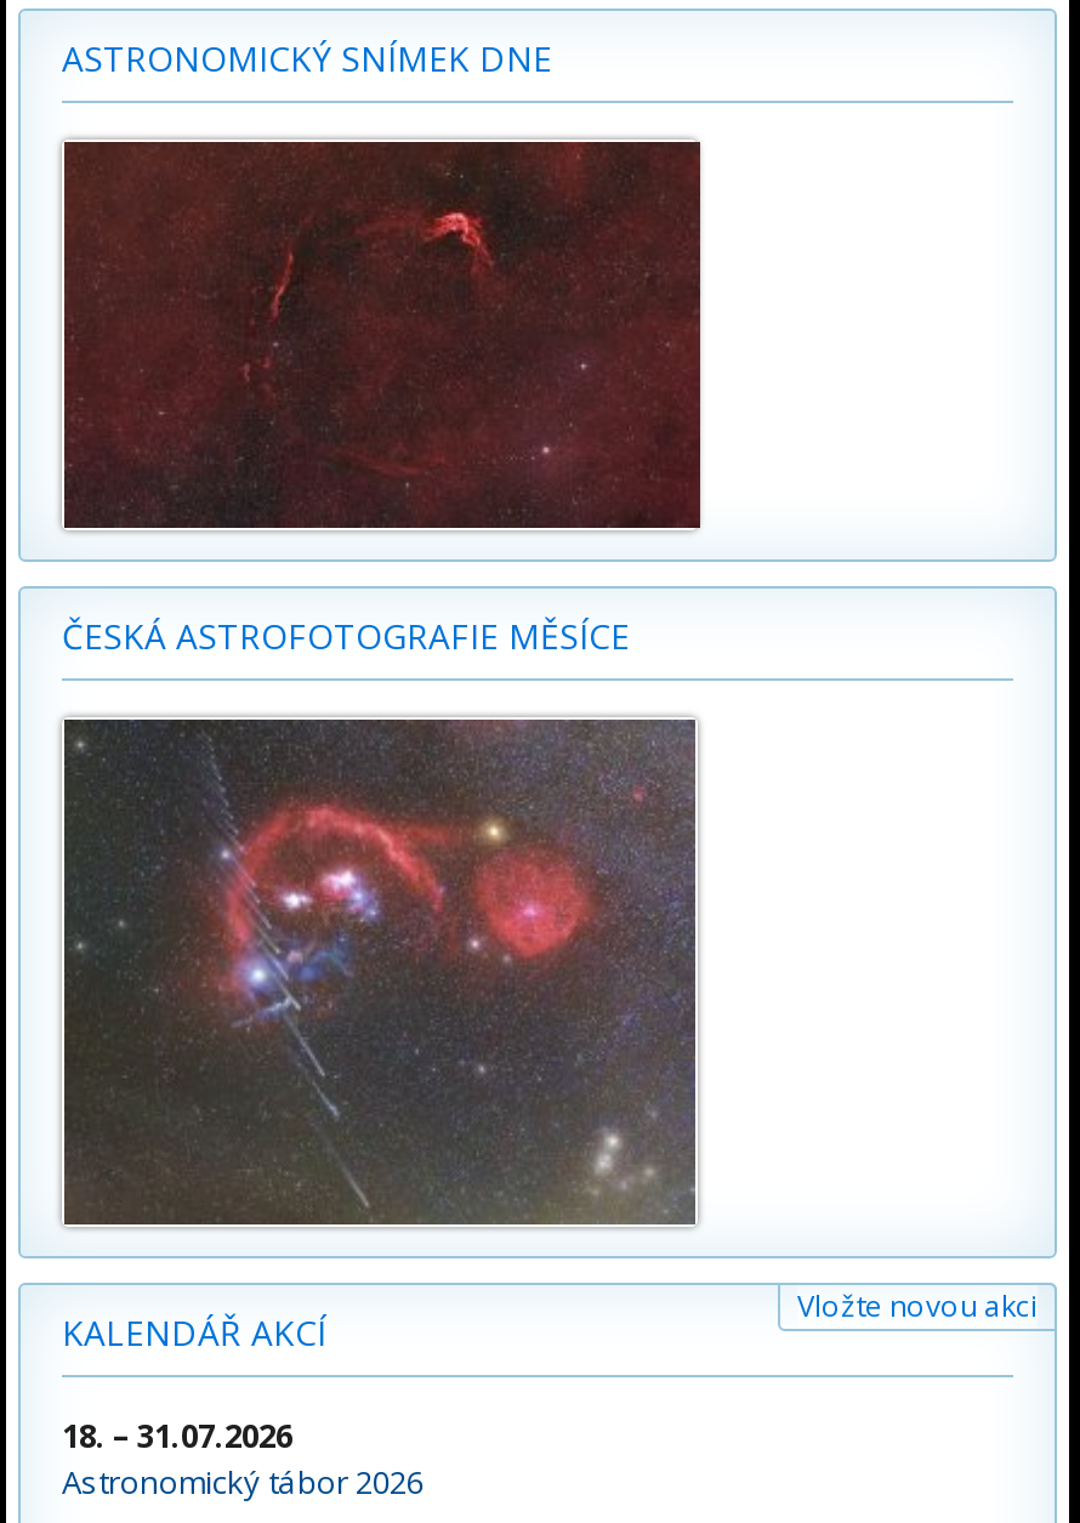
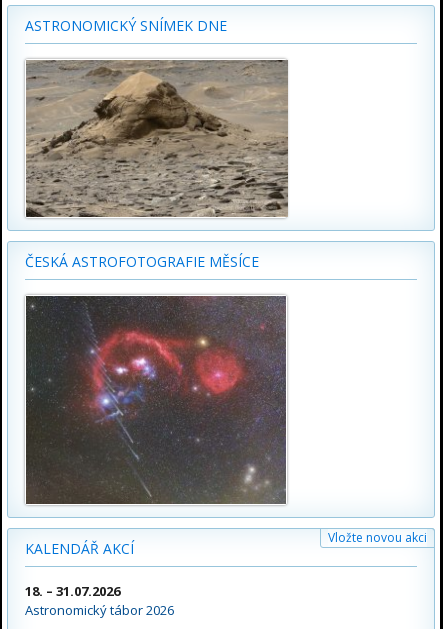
- [image]
+ [image]
